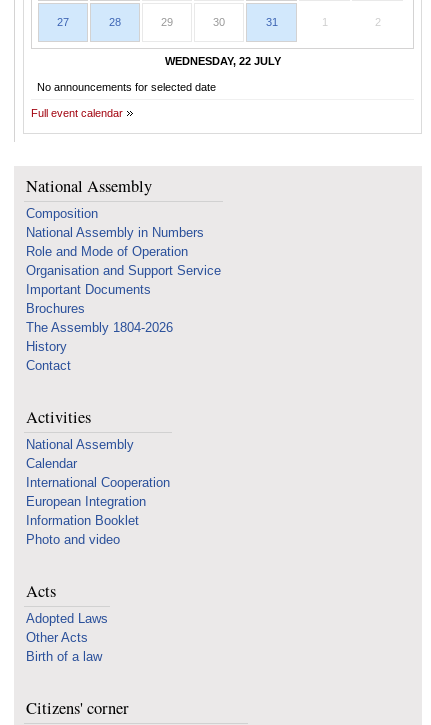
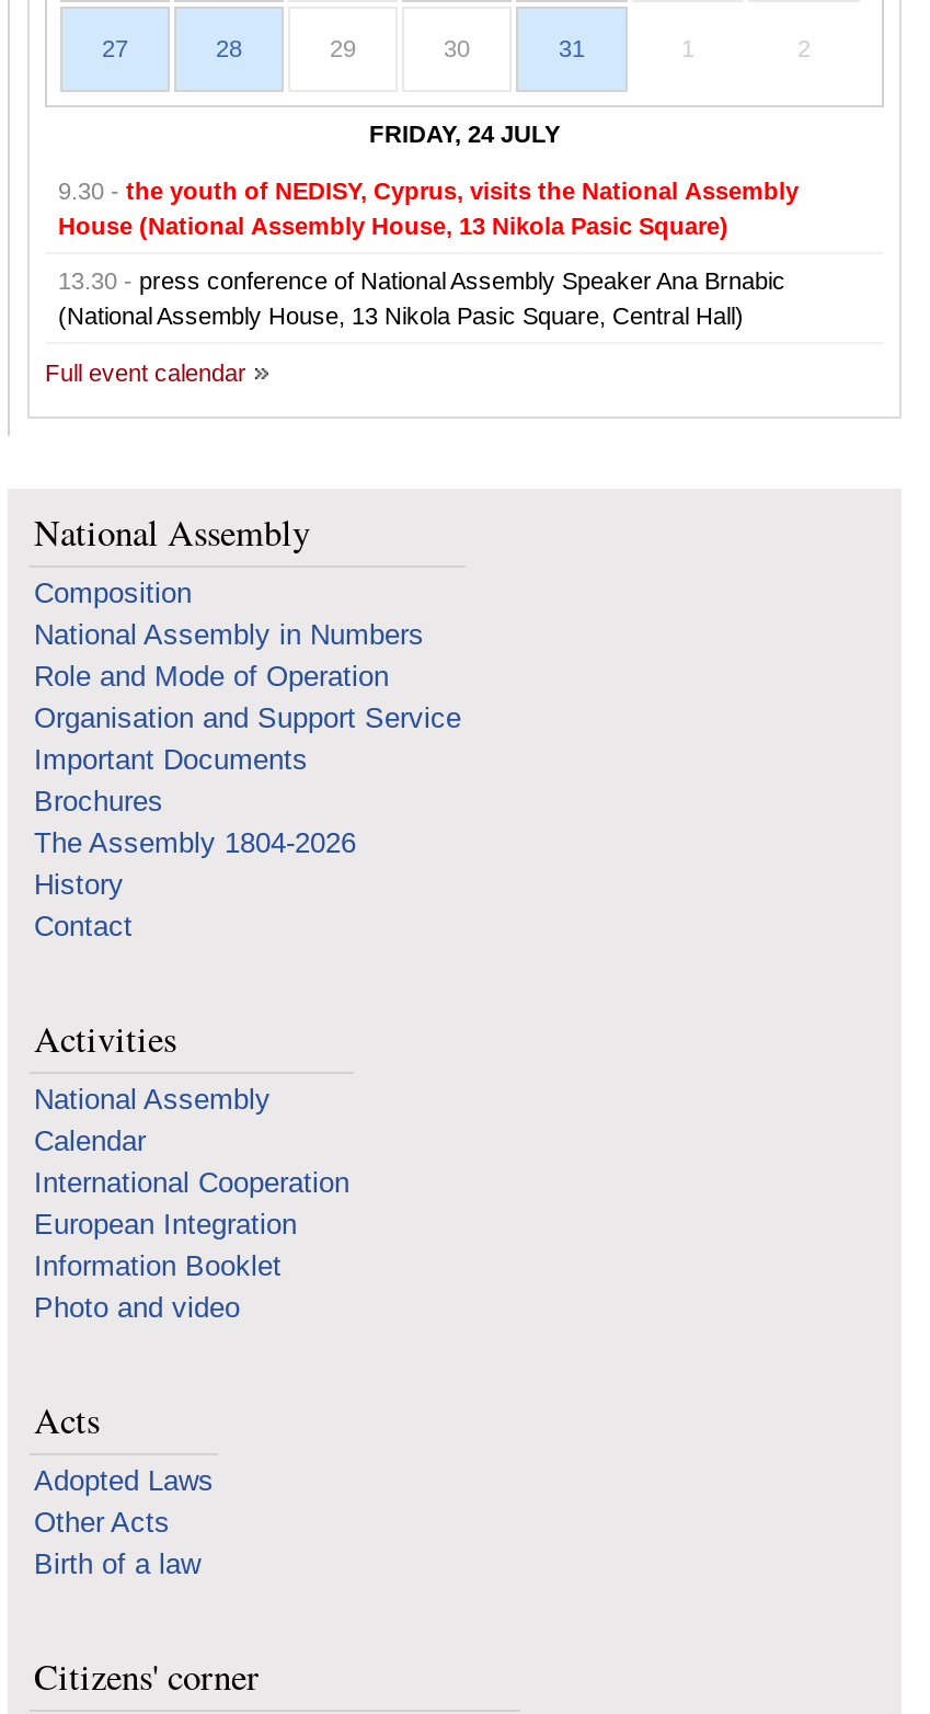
- WEDNESDAY, 22 JULY
- No announcements for selected date
+ FRIDAY, 24 JULY
+ 9.30 - the youth of NEDISY, Cyprus, visits the National Assembly
+ House (National Assembly House, 13 Nikola Pasic Square)
+ 13.30 - press conference of National Assembly Speaker Ana Brnabic
+ (National Assembly House, 13 Nikola Pasic Square, Central Hall)
